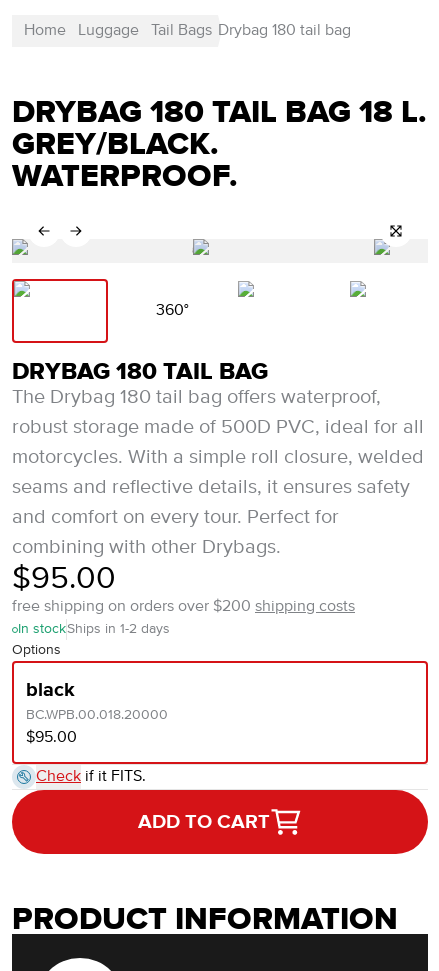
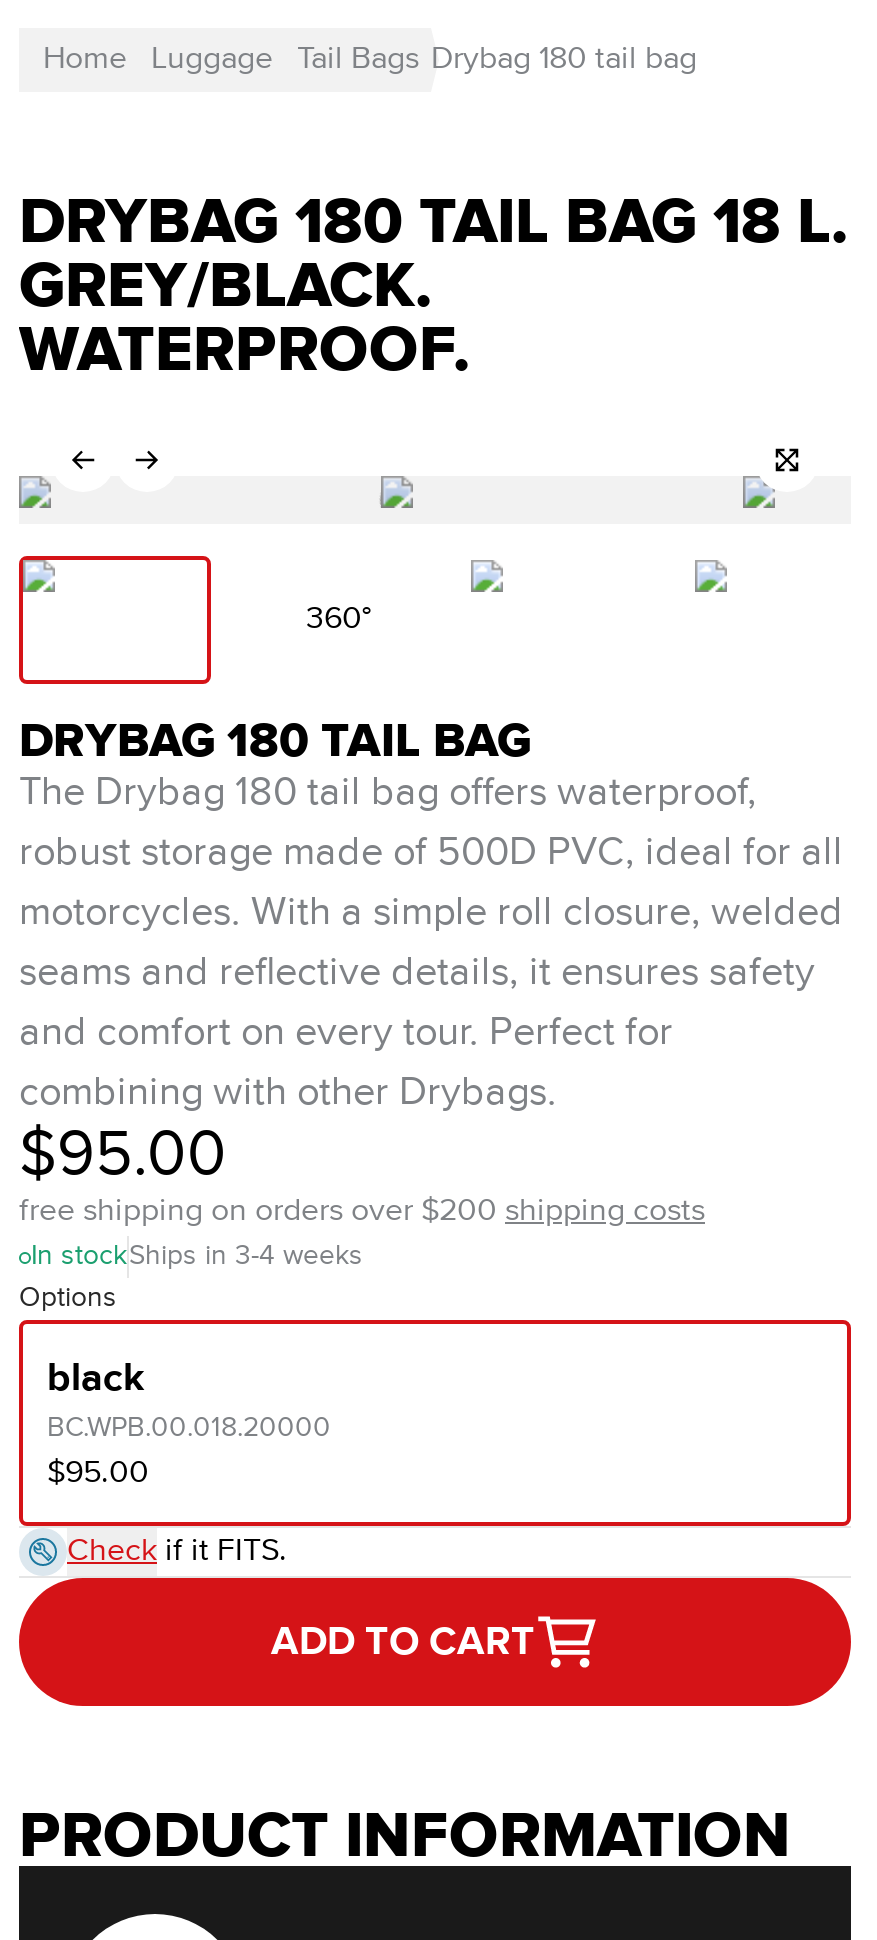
- In stockShips in 1-2 days
+ In stockShips in 3-4 weeks
